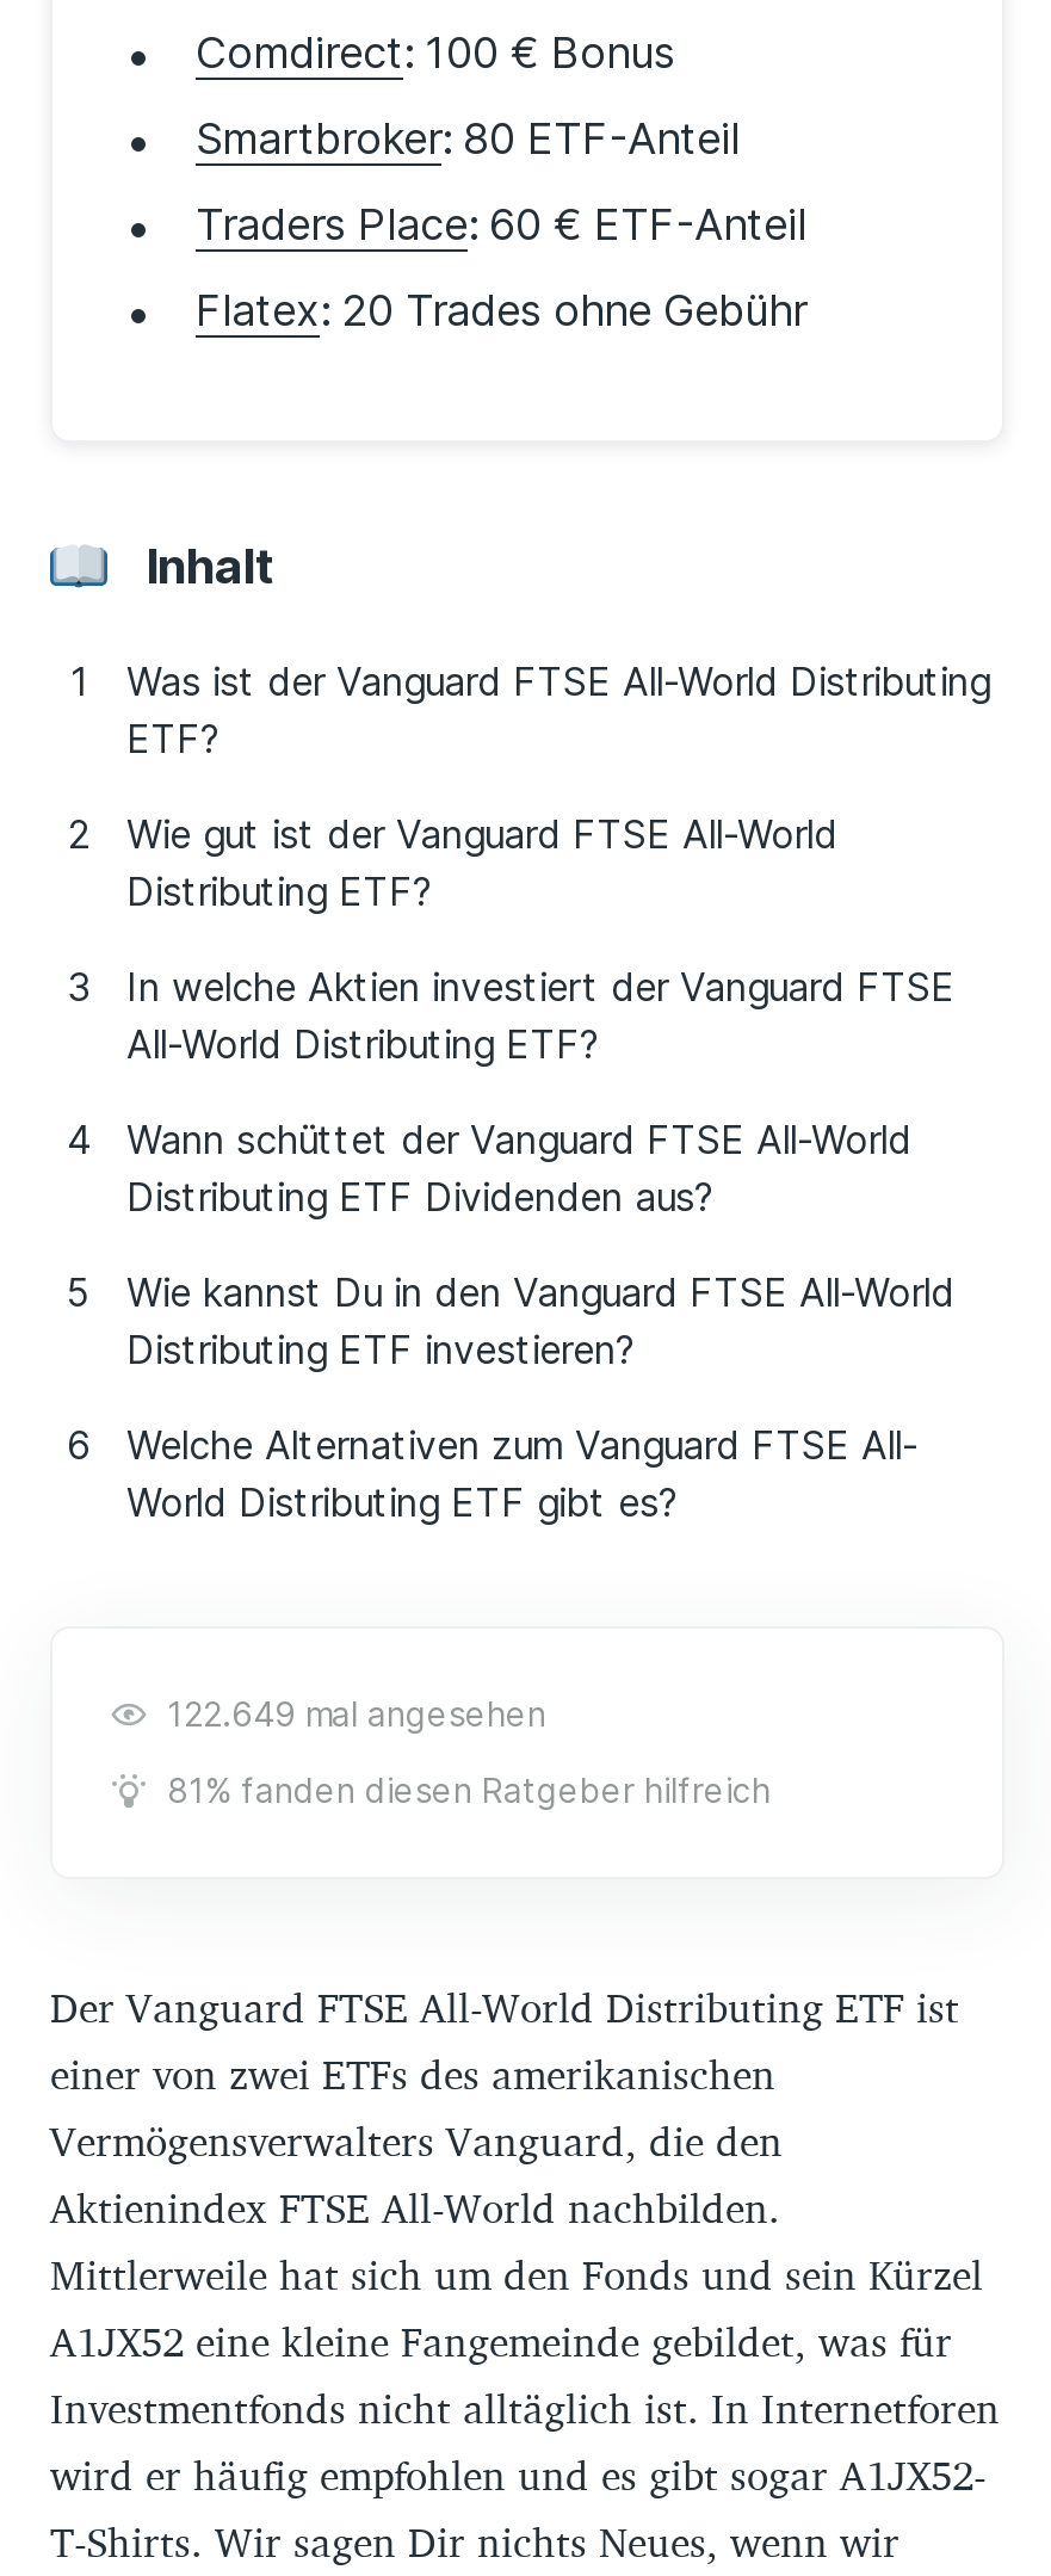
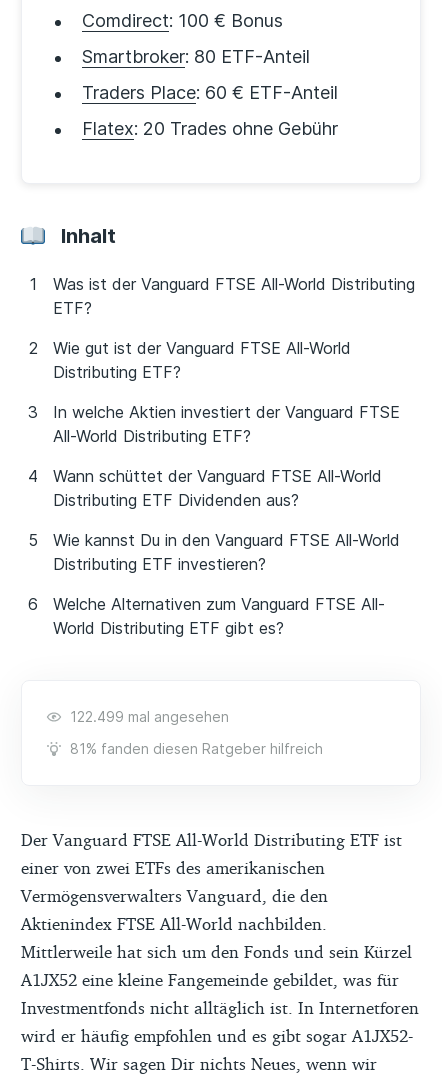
- 122.649 mal angesehen
+ 122.499 mal angesehen
